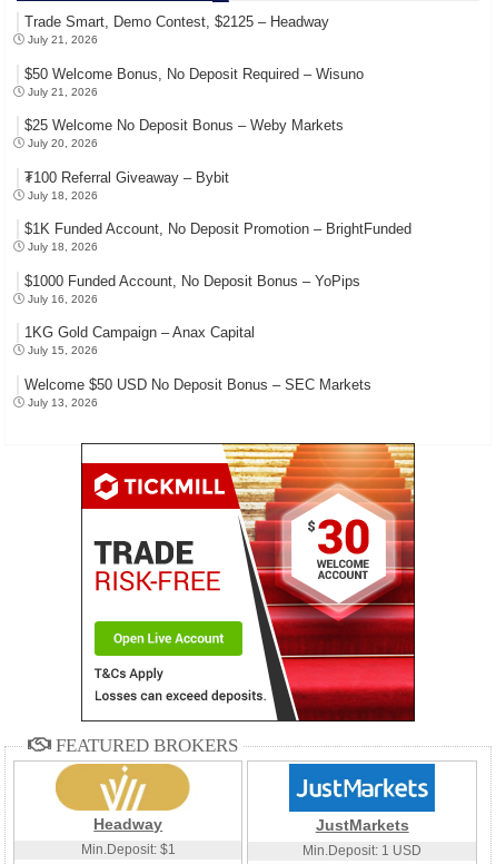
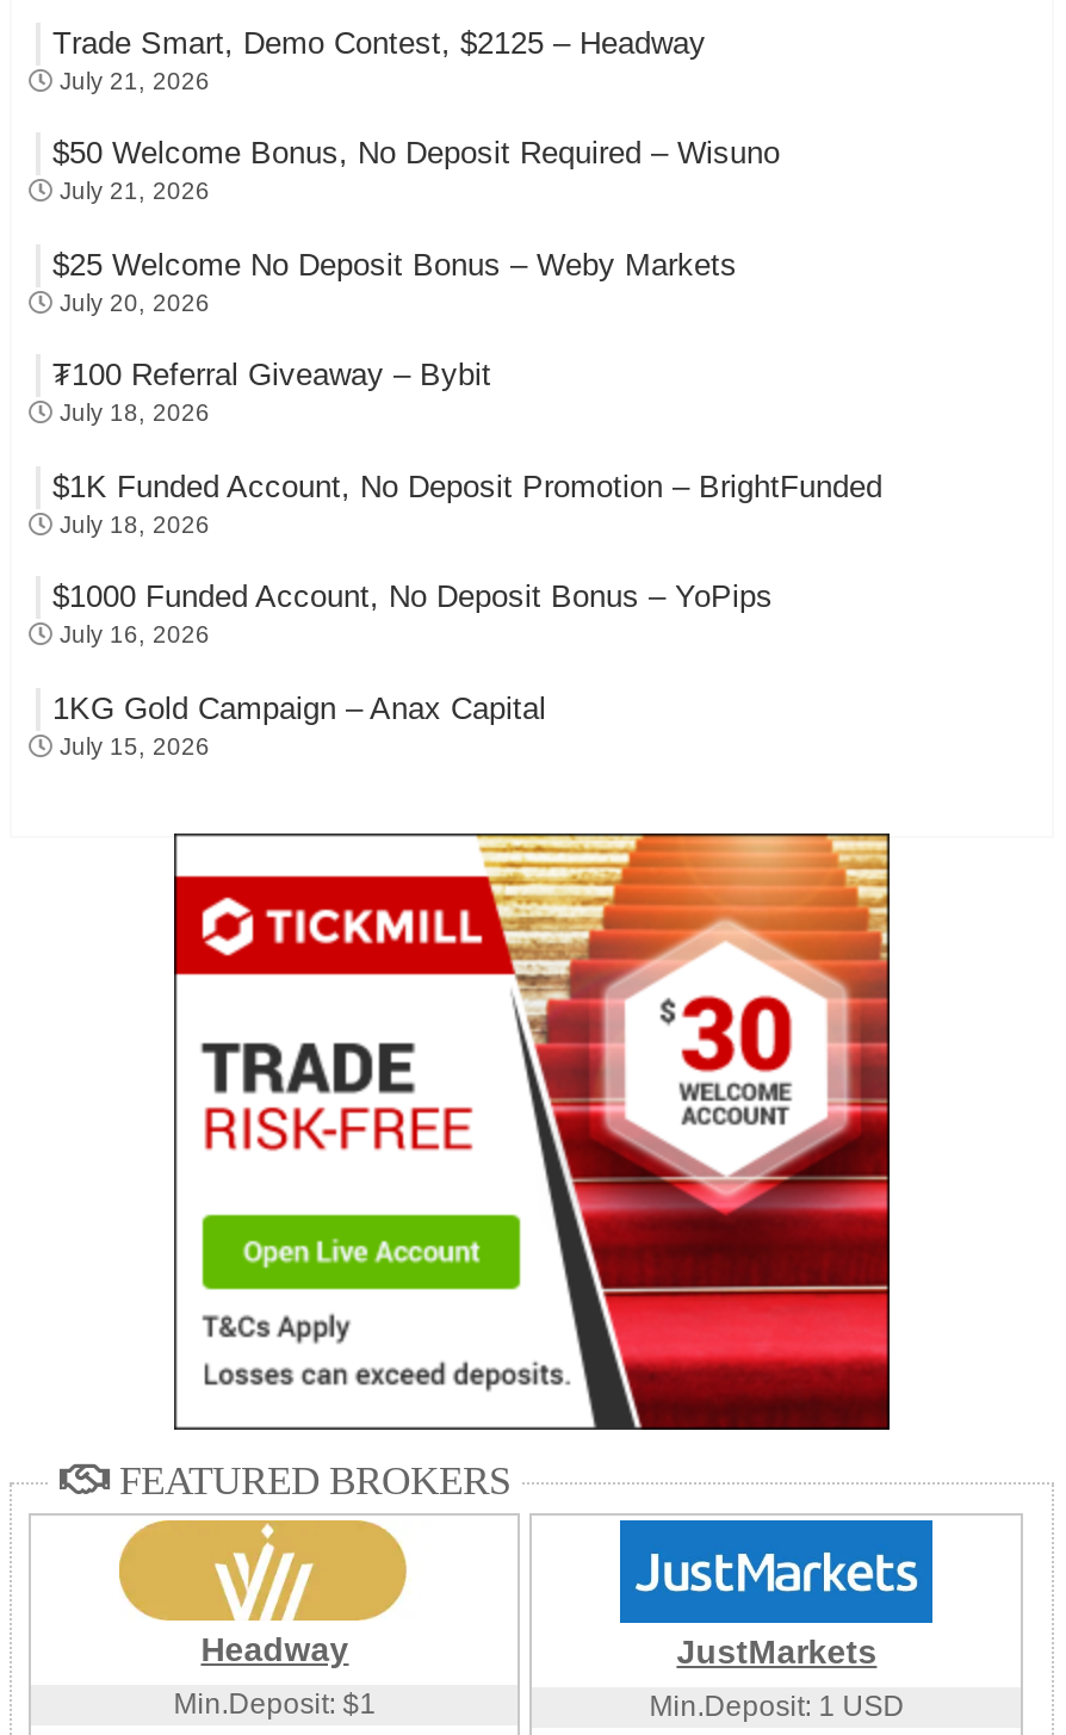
- Welcome $50 USD No Deposit Bonus – SEC Markets
- July 13, 2026
